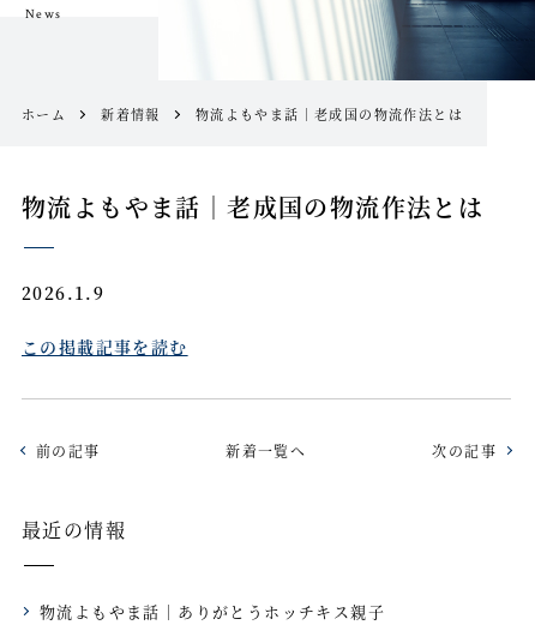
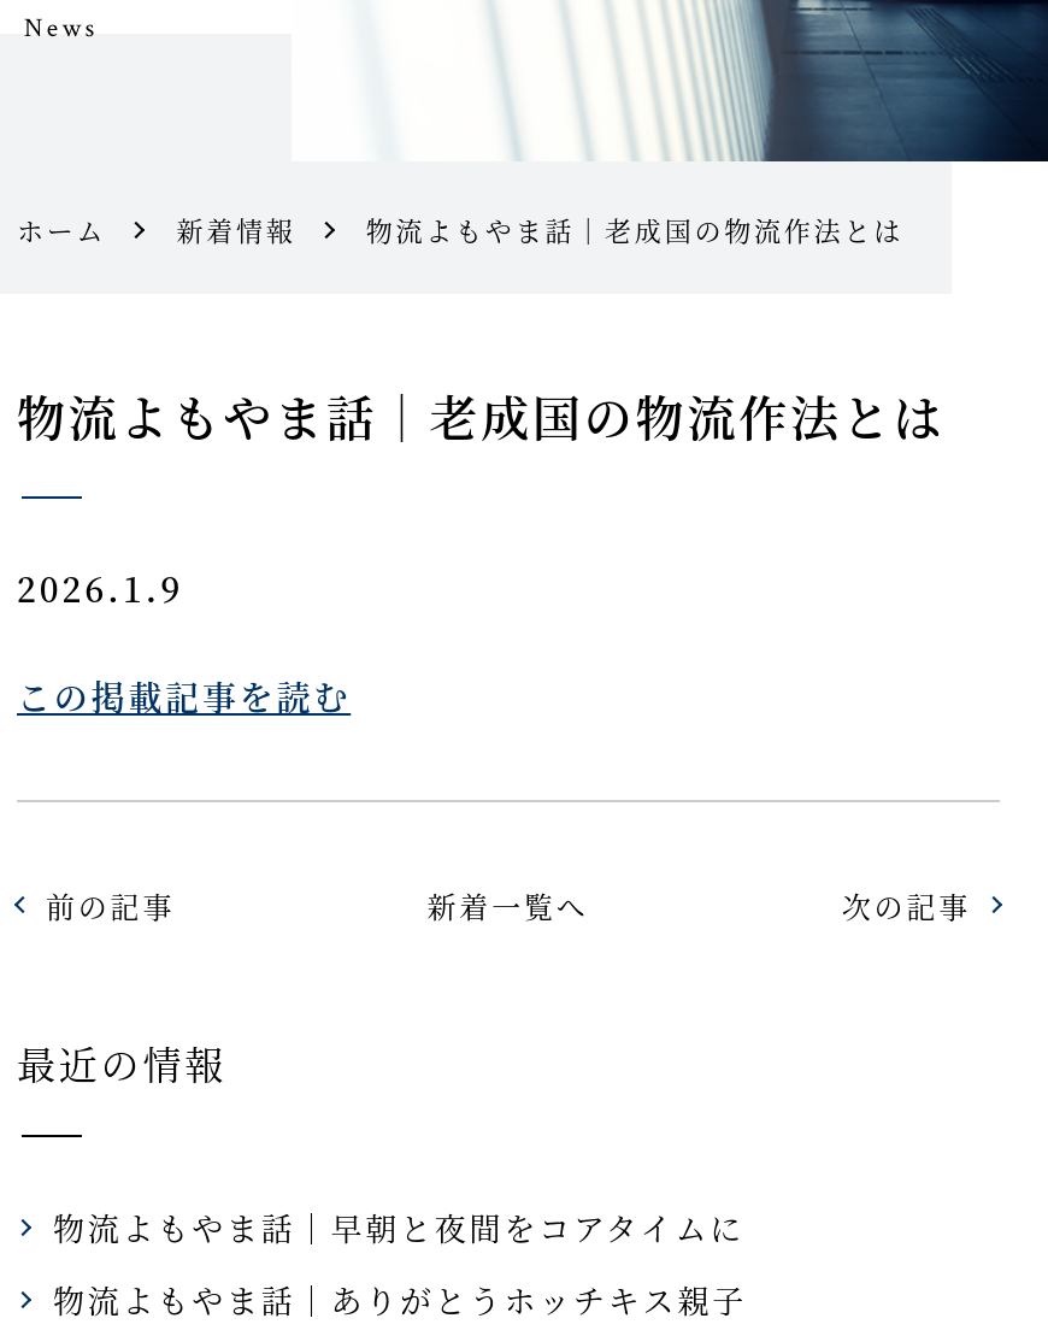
+ 物流よもやま話｜早朝と夜間をコアタイムに
